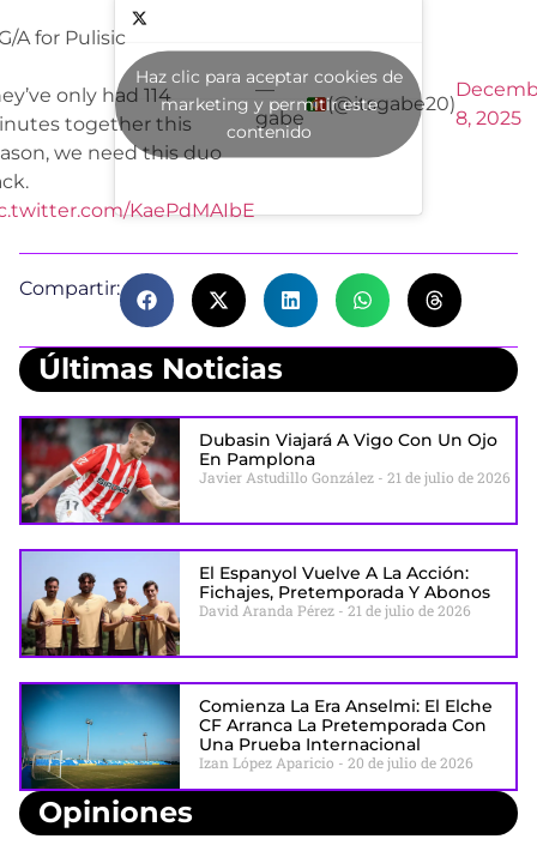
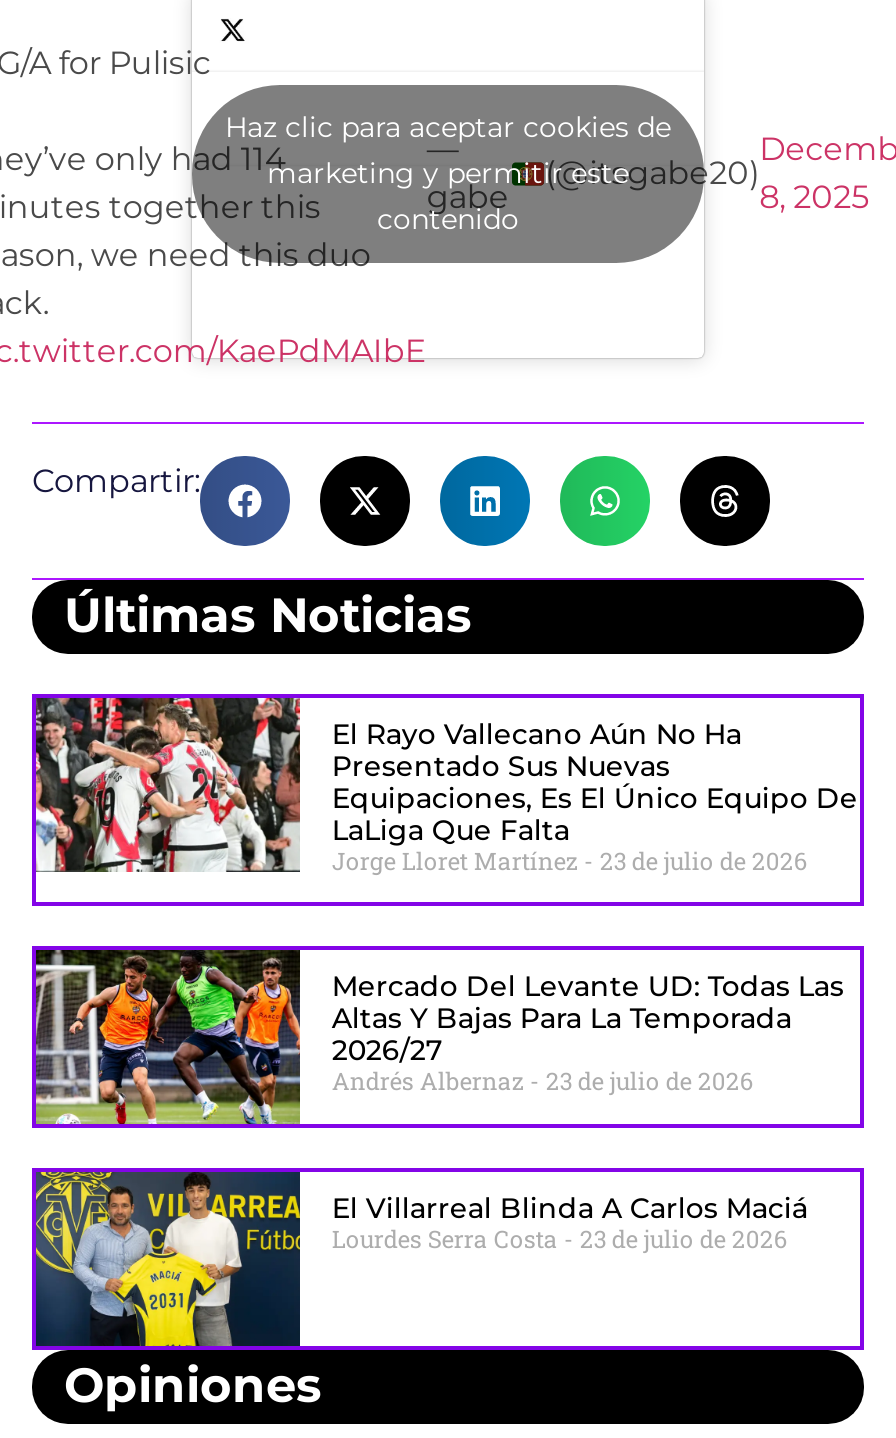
- [image]
- Dubasin Viajará A Vigo Con Un Ojo
- En Pamplona
- Javier Astudillo González 21 de julio de 2026
+ [image]
+ El Rayo Vallecano Aún No Ha
+ Presentado Sus Nuevas
+ Equipaciones, Es El Único Equipo De
+ LaLiga Que Falta
+ Jorge Lloret Martínez 23 de julio de 2026

- [image]
- El Espanyol Vuelve A La Acción:
- Fichajes, Pretemporada Y Abonos
- David Aranda Pérez 21 de julio de 2026
+ [image]
+ Mercado Del Levante UD: Todas Las
+ Altas Y Bajas Para La Temporada
+ 2026/27
+ Andrés Albernaz 23 de julio de 2026

- [image]
- Comienza La Era Anselmi: El Elche
- CF Arranca La Pretemporada Con
- Una Prueba Internacional
- Izan López Aparicio 20 de julio de 2026
+ [image]
+ El Villarreal Blinda A Carlos Maciá
+ Lourdes Serra Costa 23 de julio de 2026
